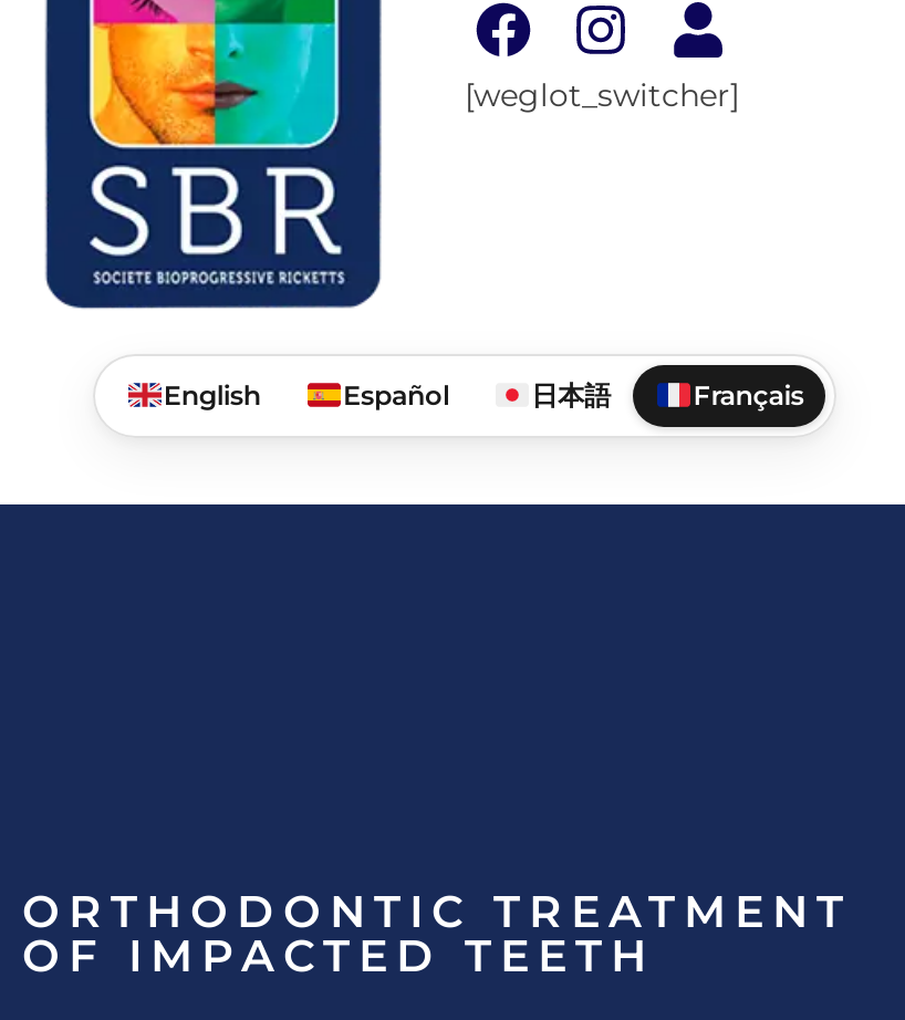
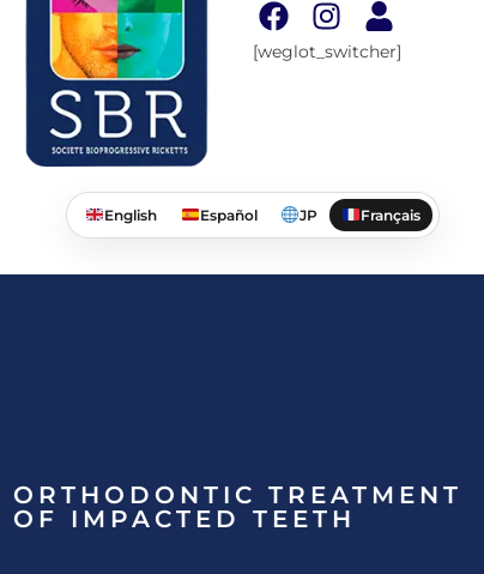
- 日本語
+ JP
